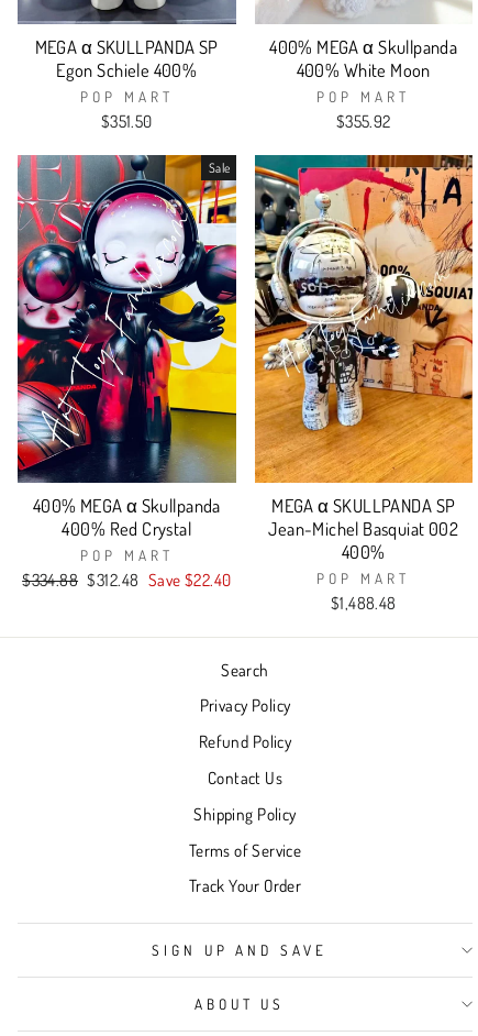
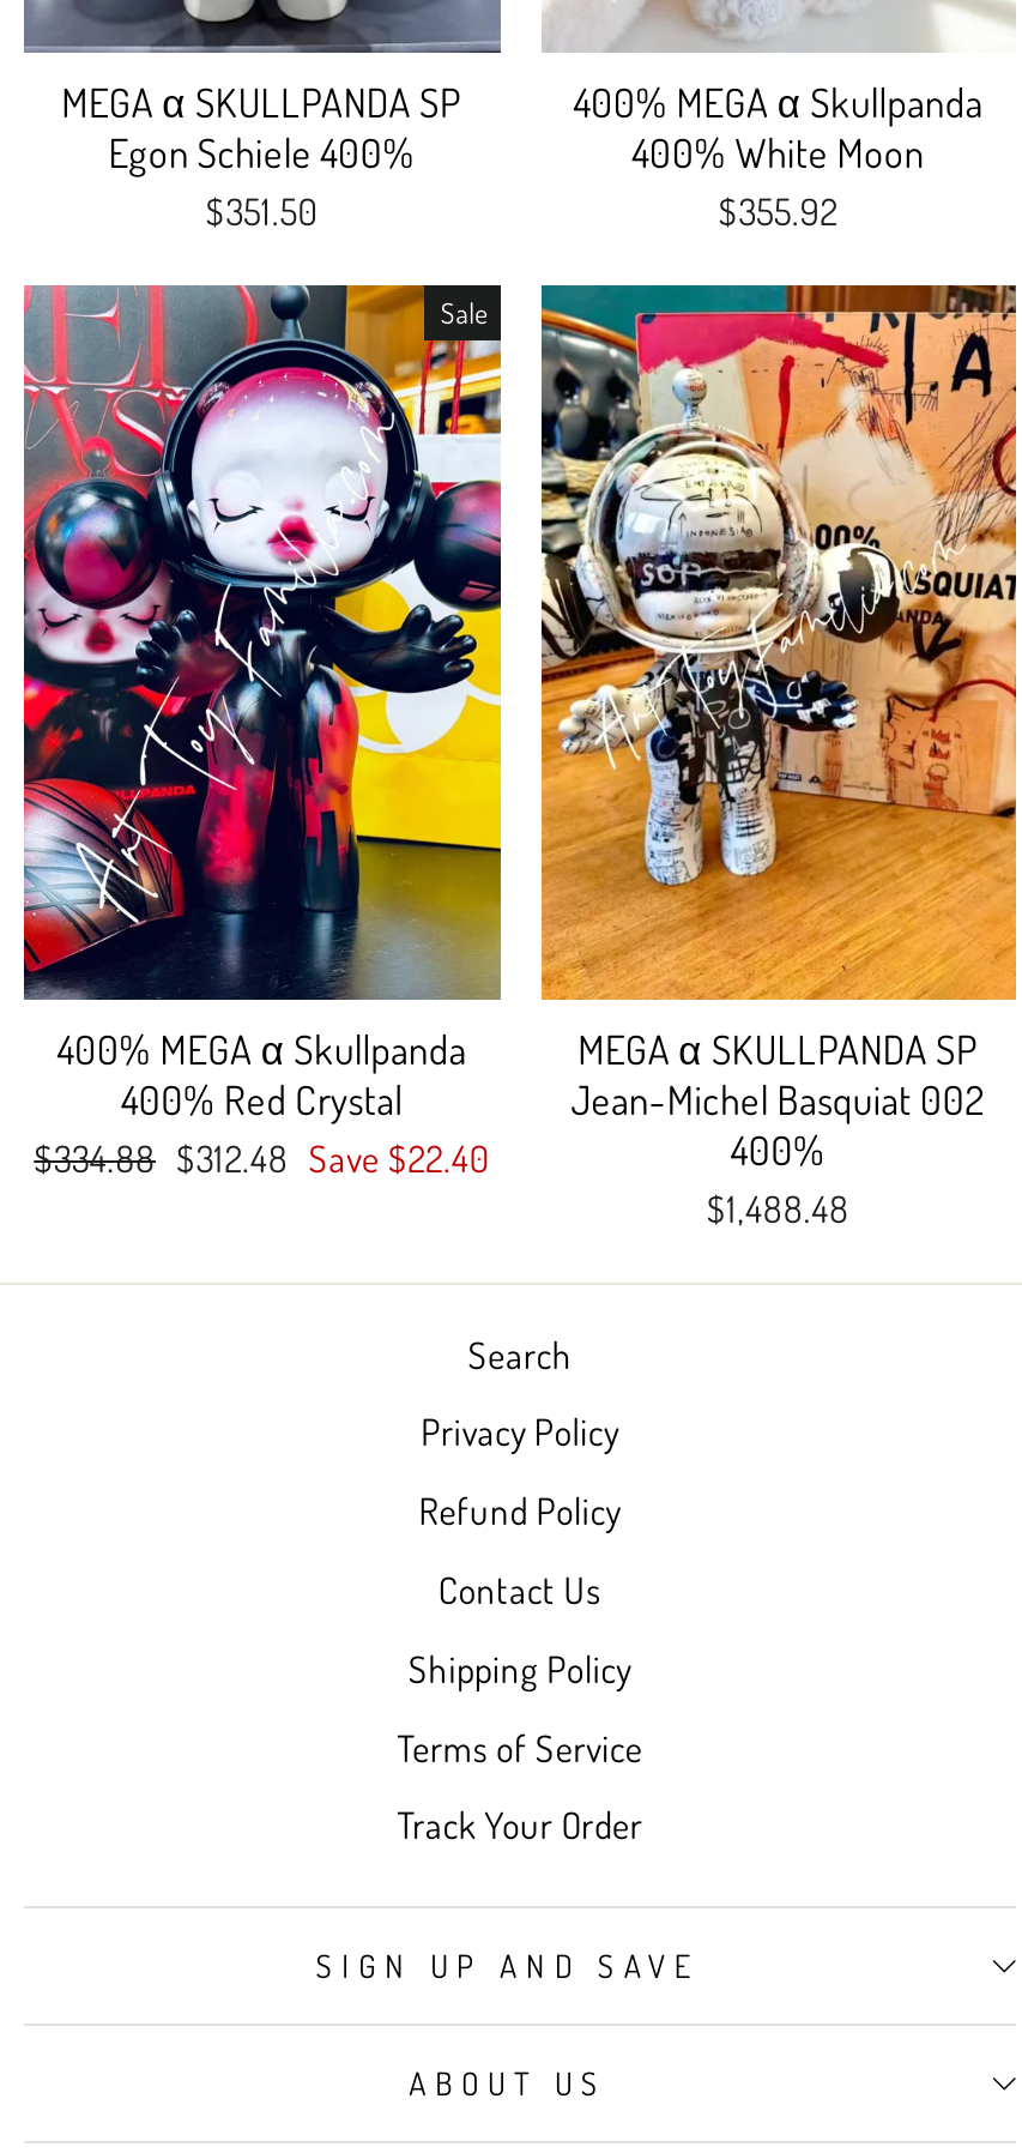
- POP MART

- POP MART

- POP MART

- POP MART
